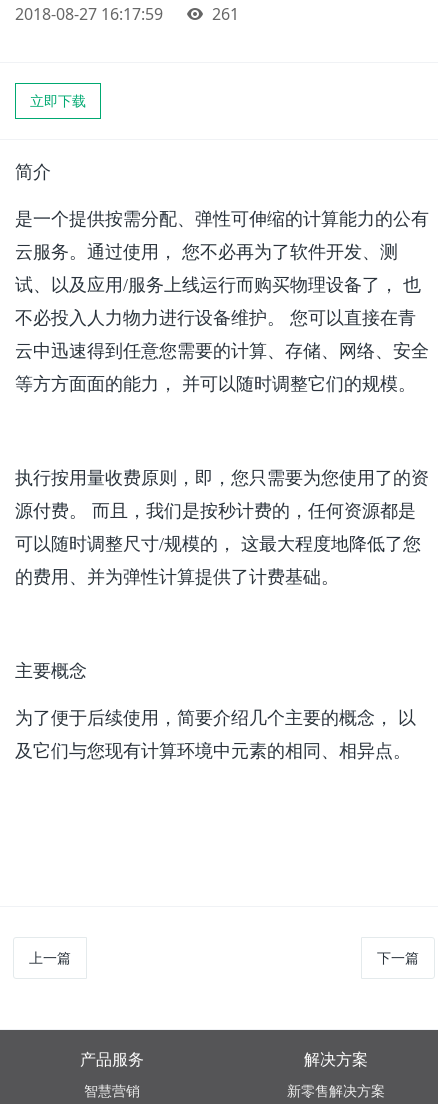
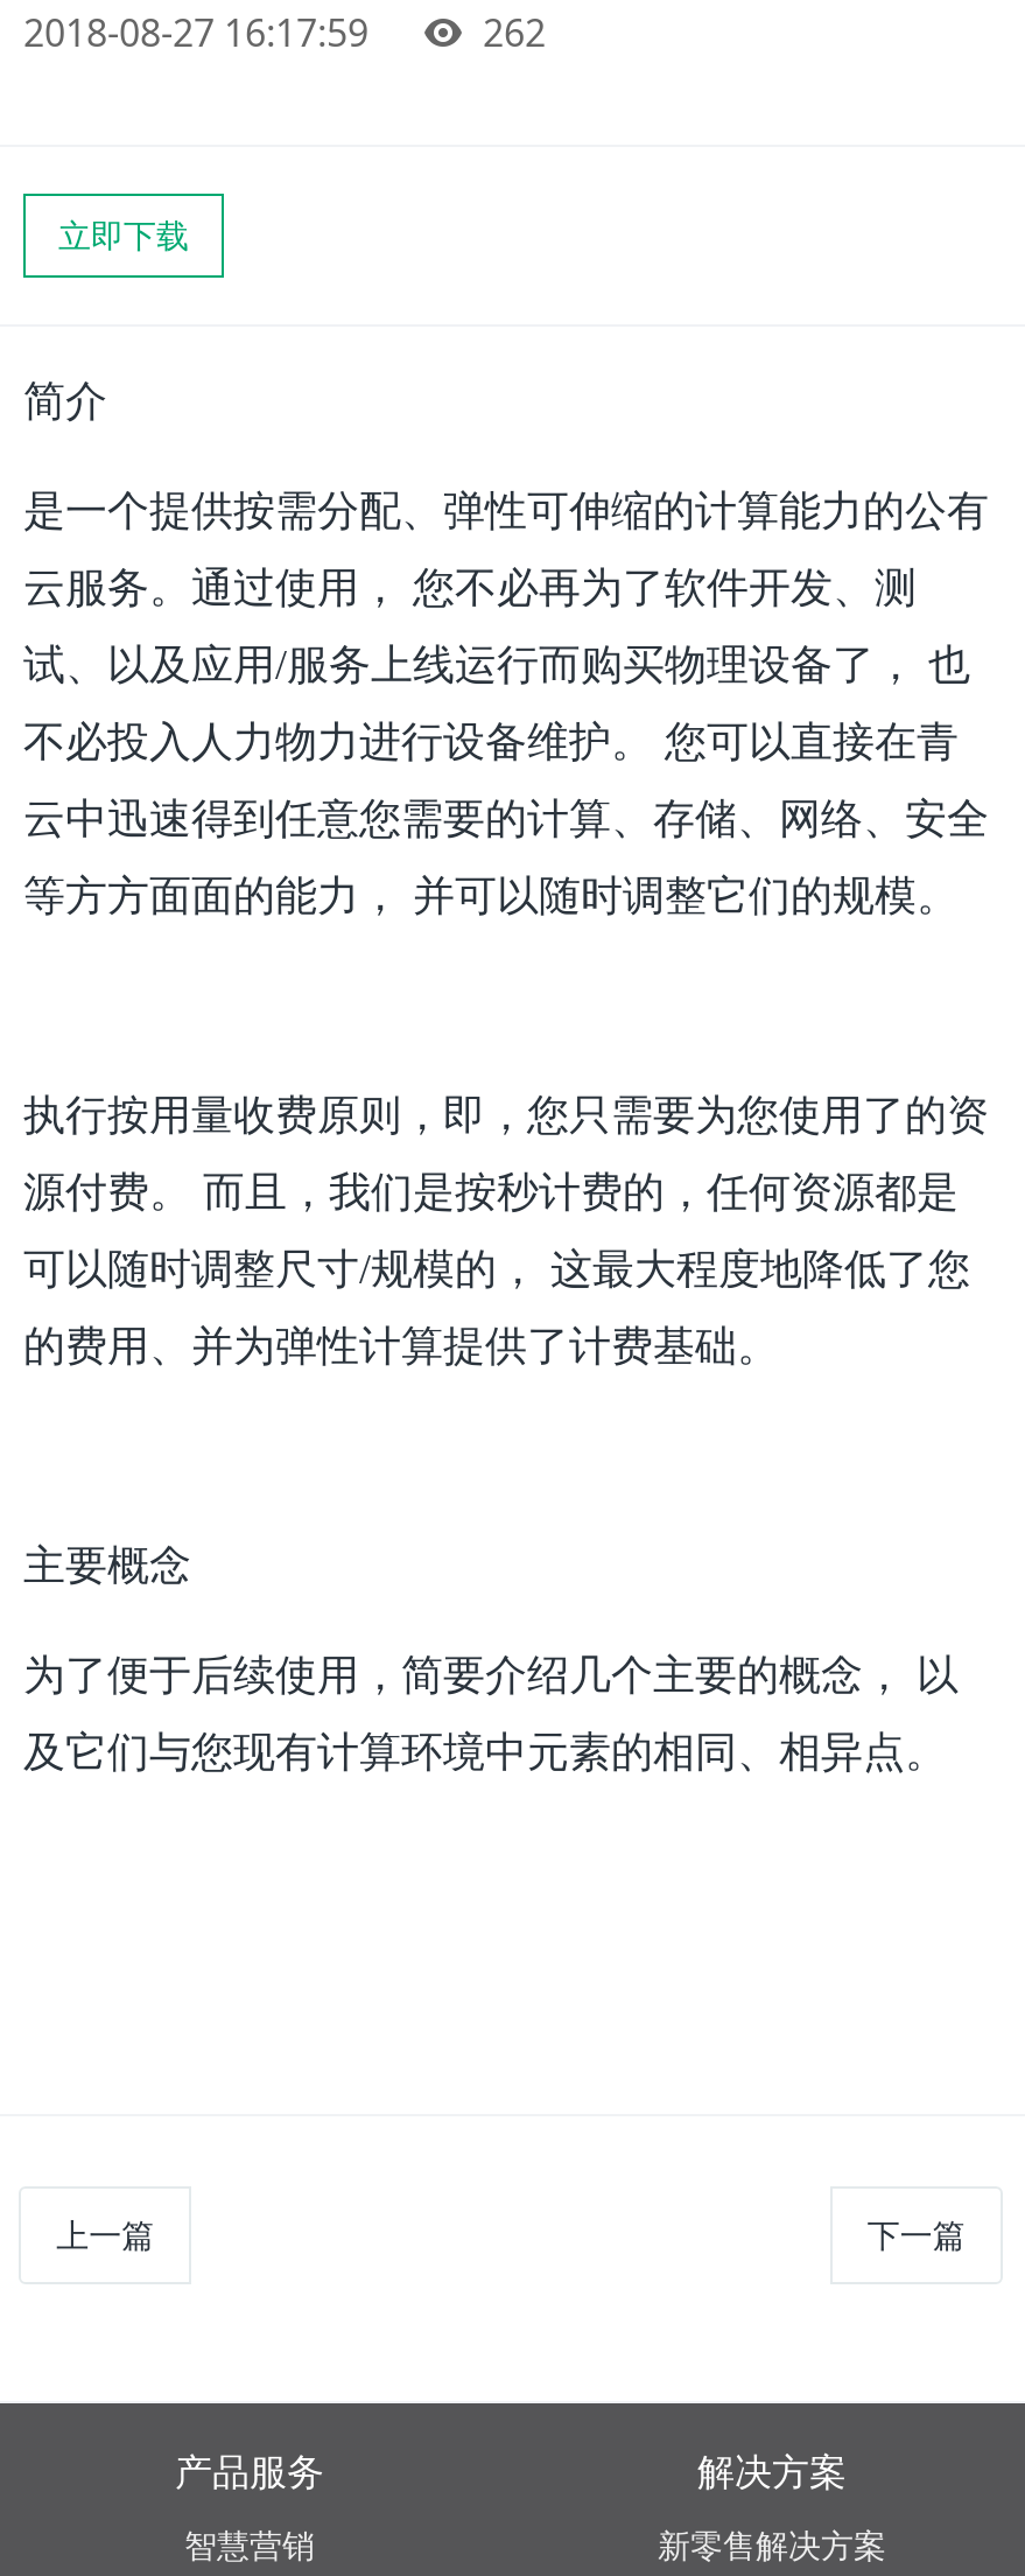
- 261
+ 262
